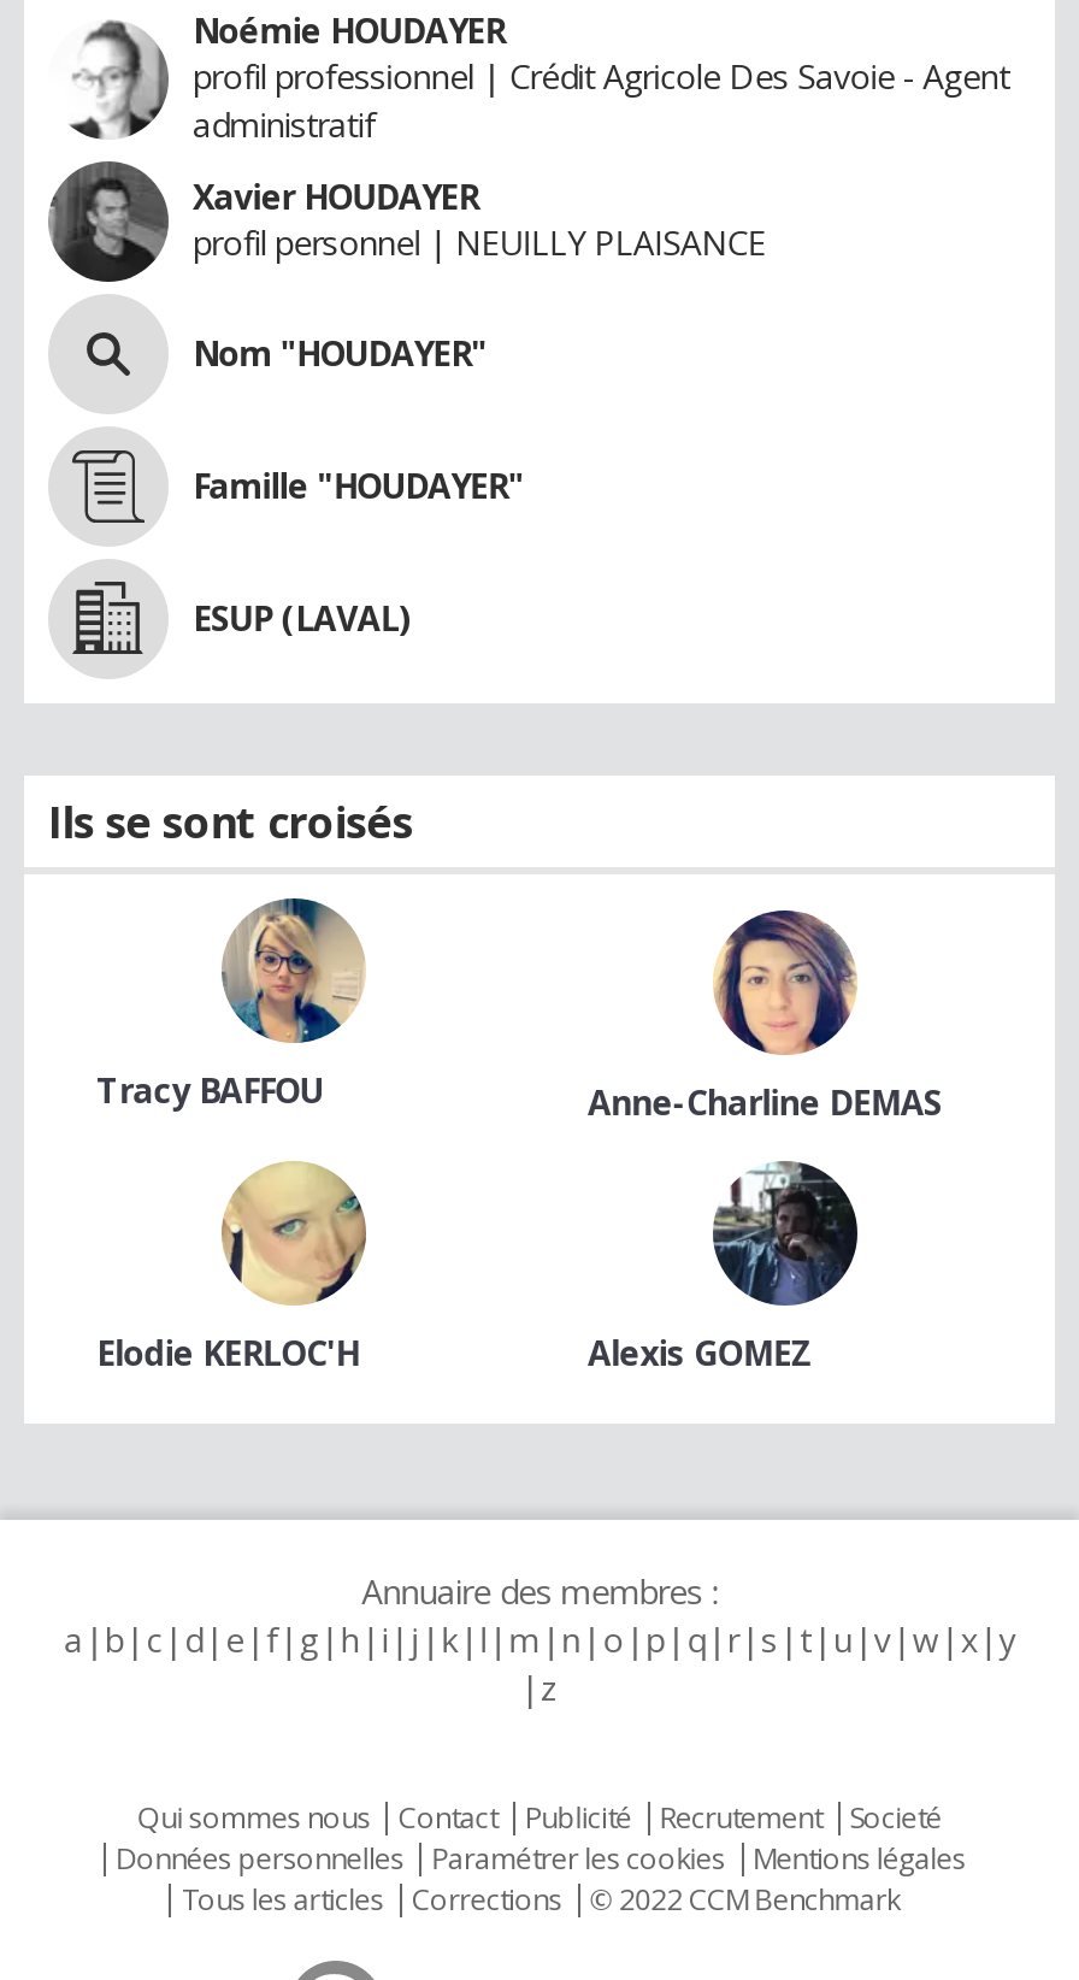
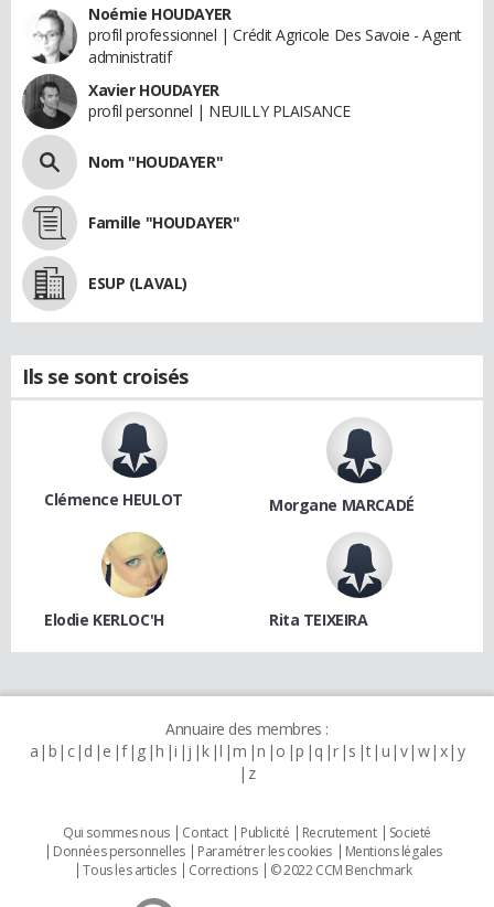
- [image]
- Tracy BAFFOU
- Anne-Charline DEMAS
+ [image]
+ Clémence HEULOT
+ Morgane MARCADÉ

- [image]
+ [image]

- [image]
- Alexis GOMEZ
+ [image]
+ Rita TEIXEIRA
